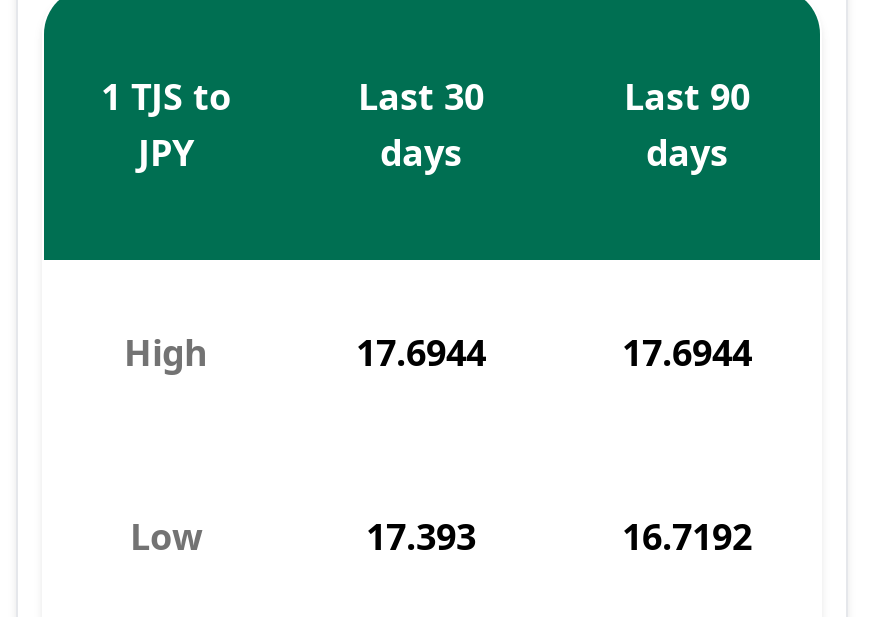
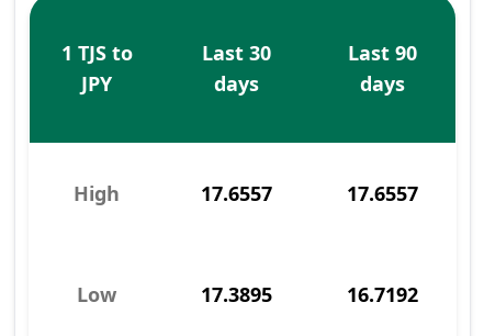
- 17.6944
+ 17.6557

- 17.6944
+ 17.6557

- 17.393
+ 17.3895
